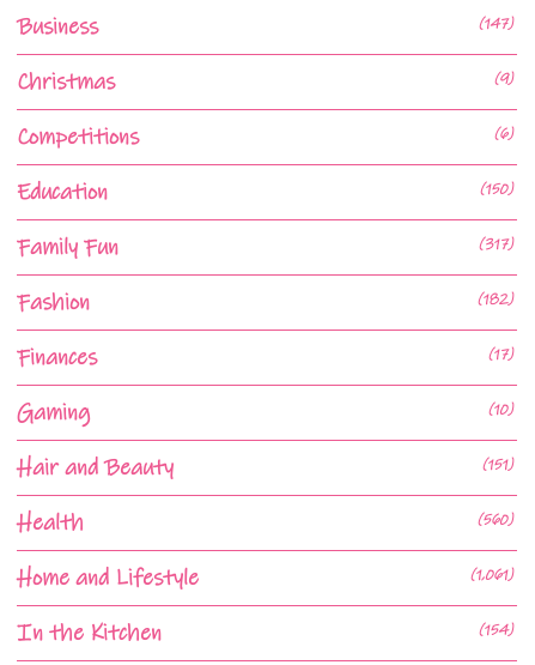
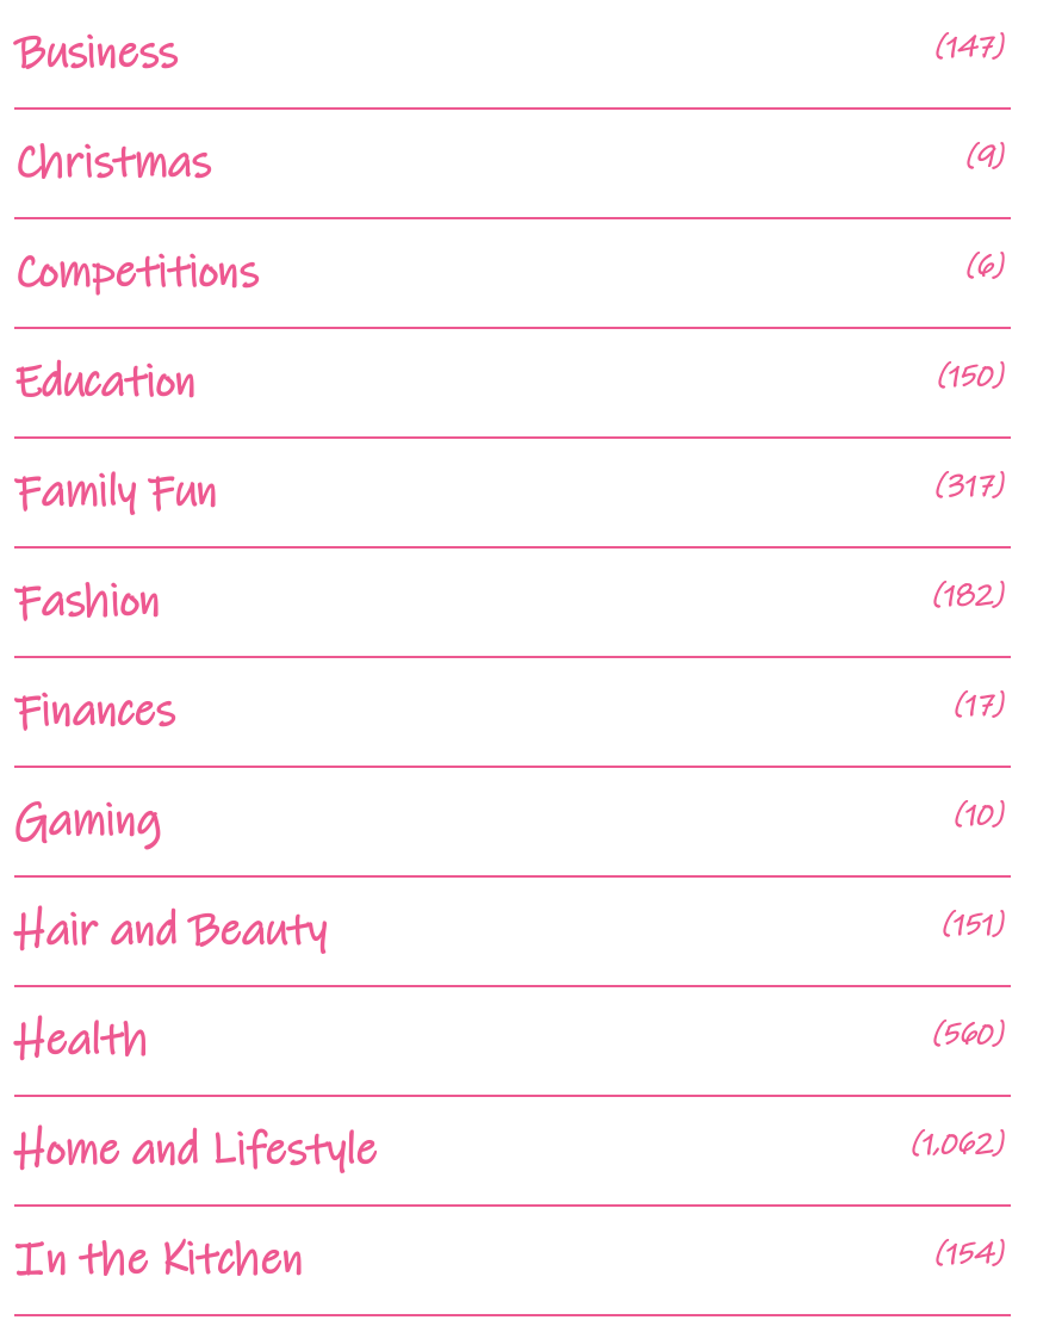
- (1,061)
+ (1,062)
